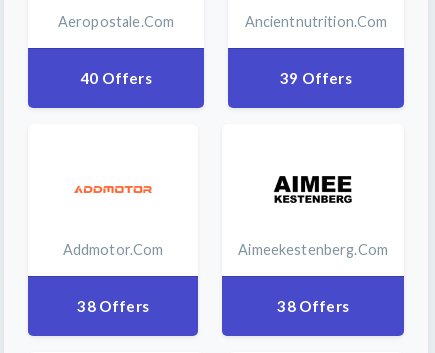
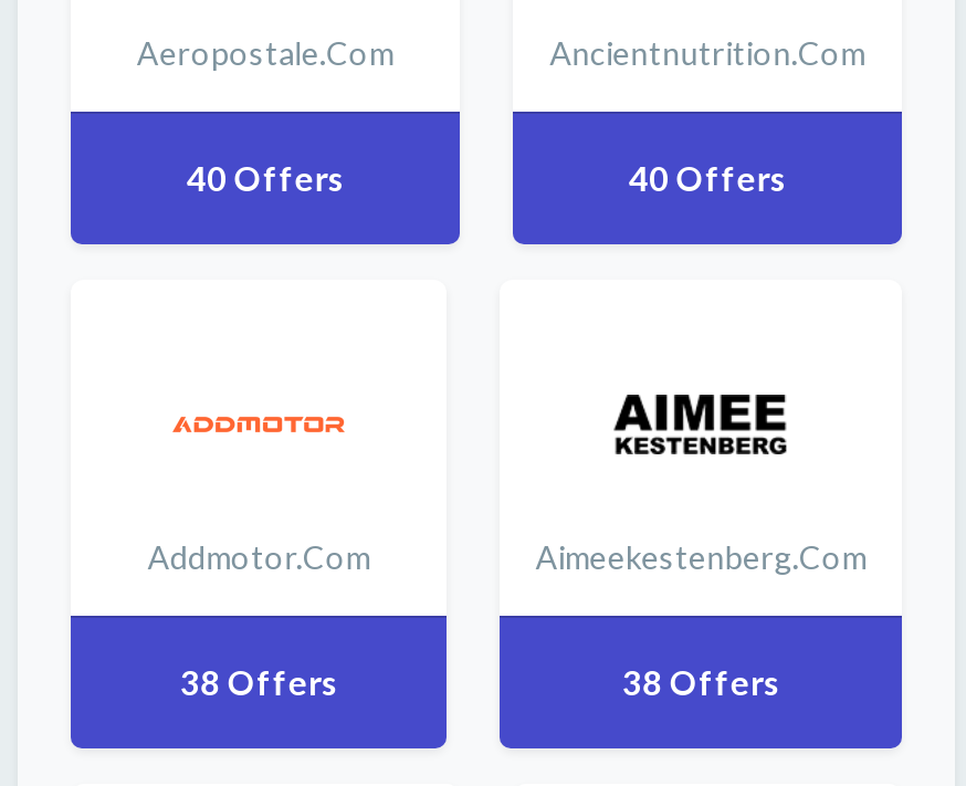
- 39 Offers
+ 40 Offers
